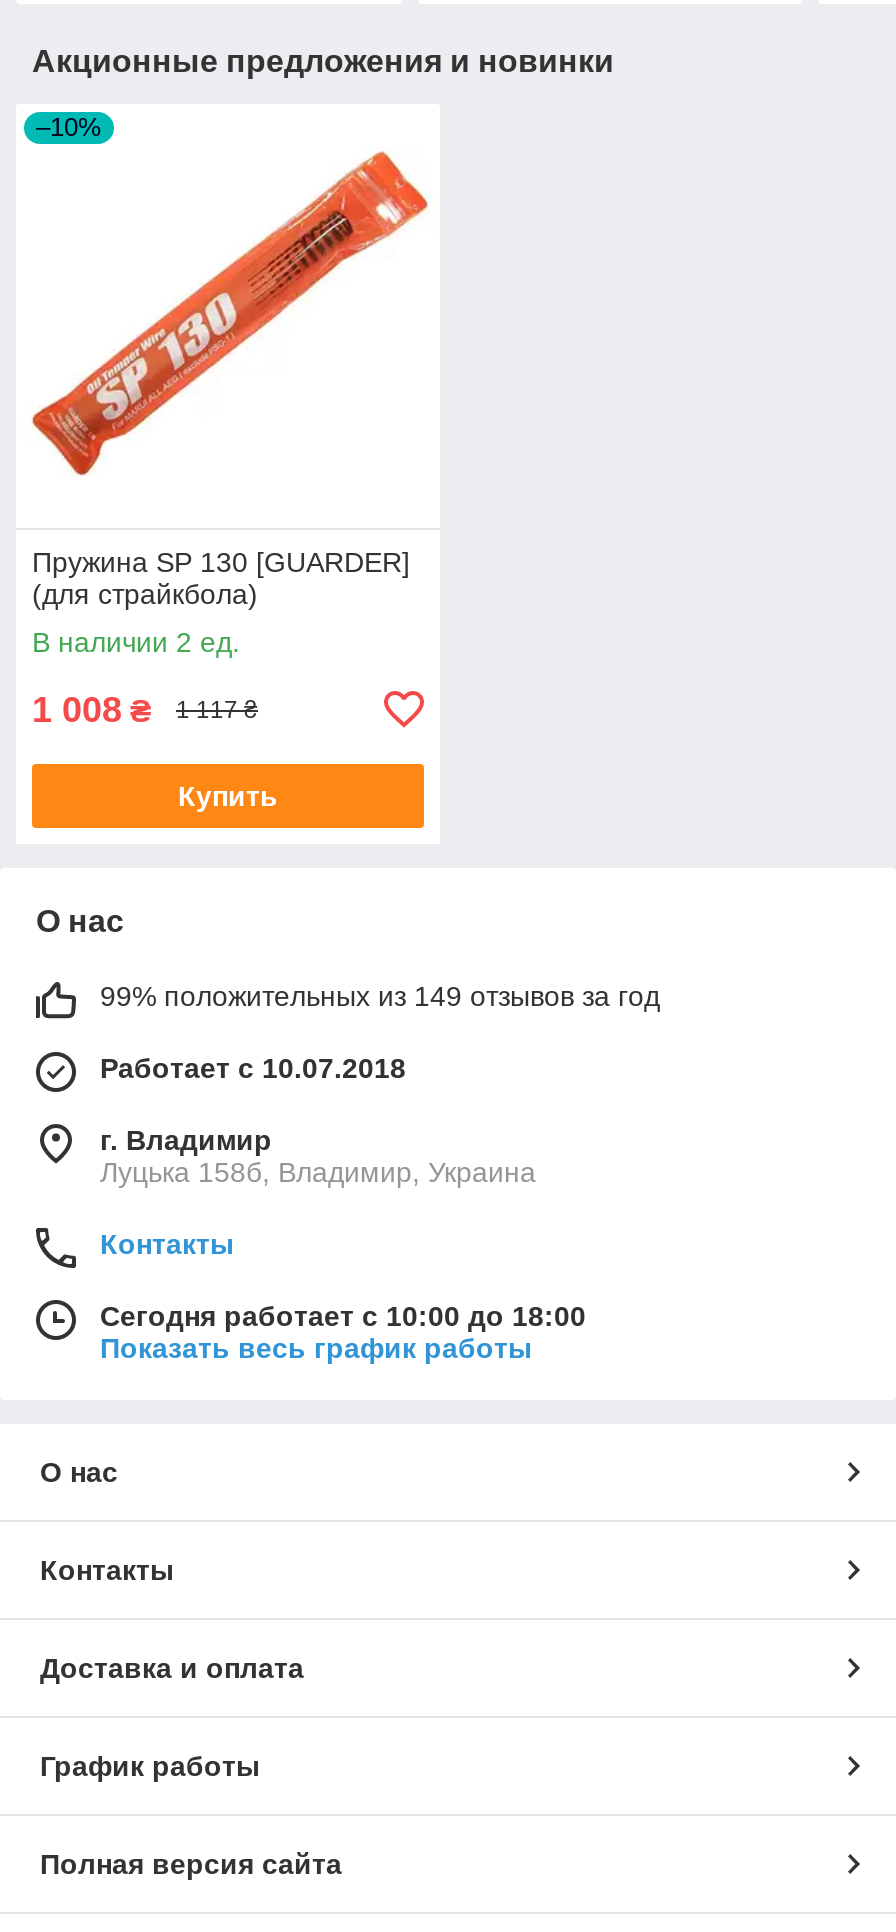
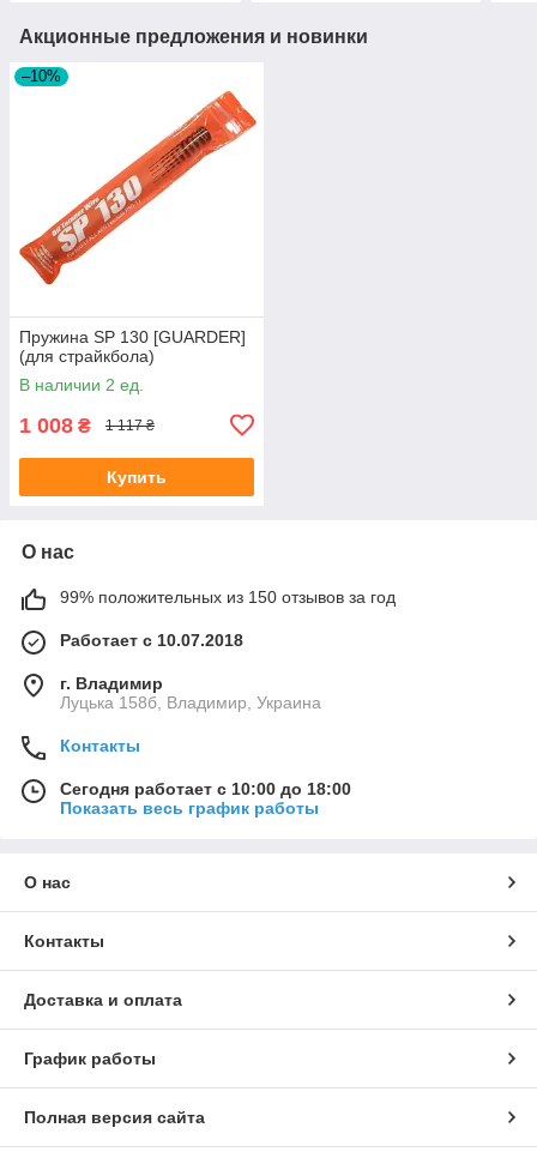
- 99% положительных из 149 отзывов за год
+ 99% положительных из 150 отзывов за год
